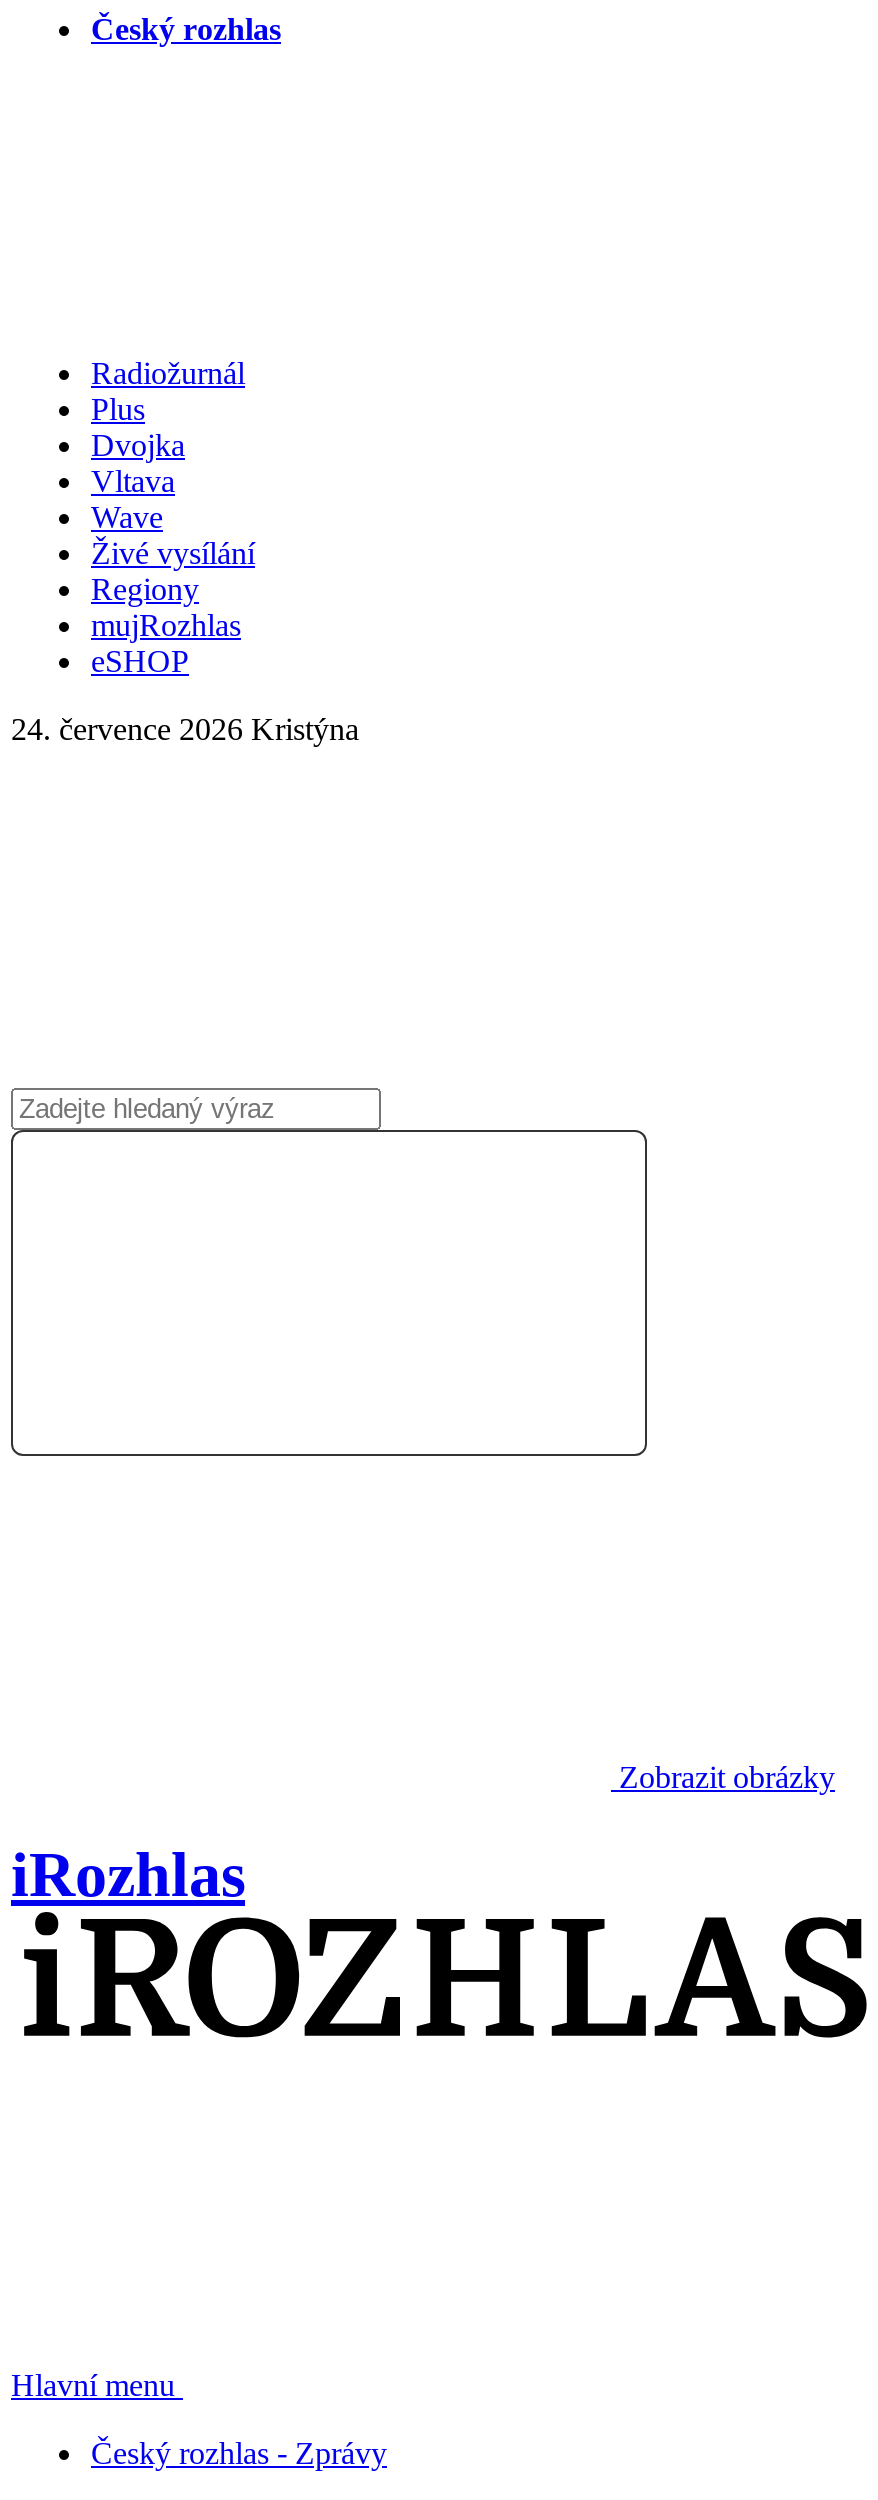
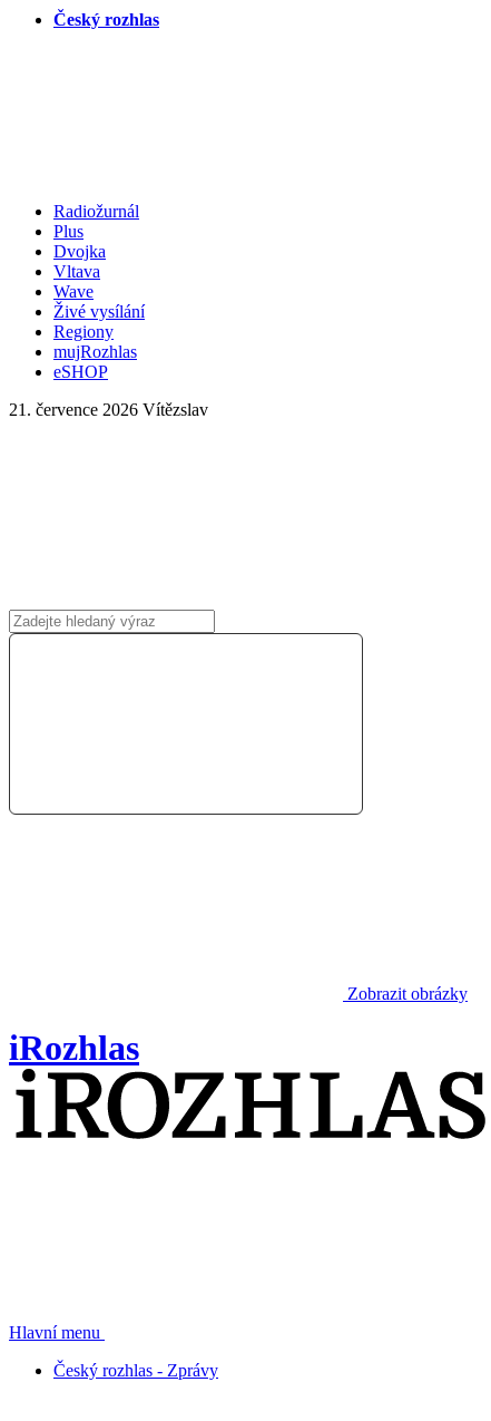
- 24. července 2026 Kristýna
+ 21. července 2026 Vítězslav
